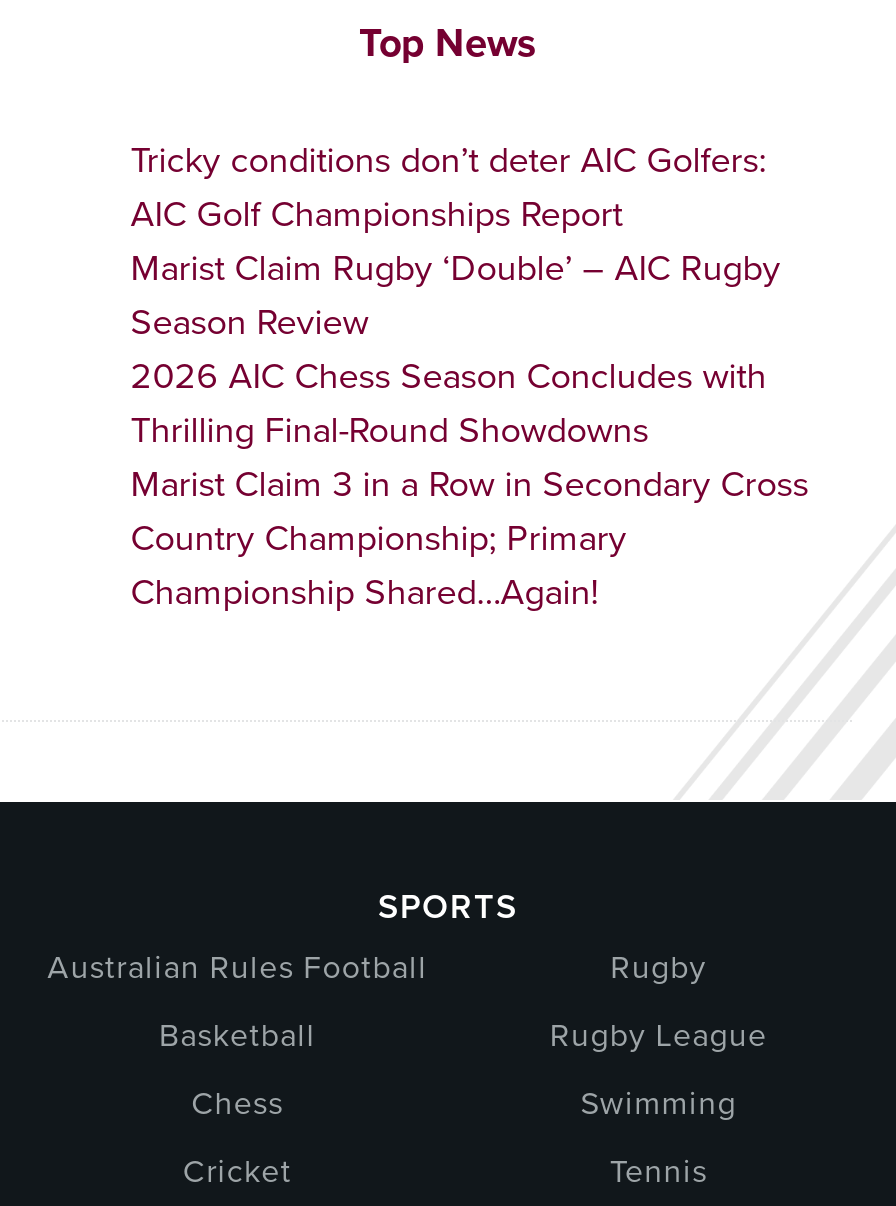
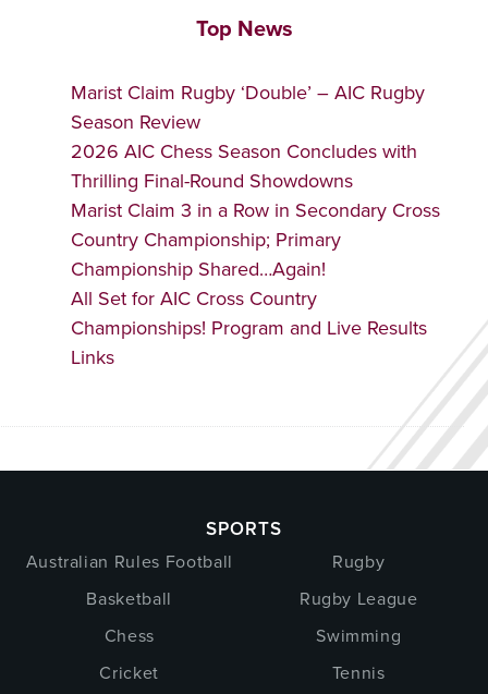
- Tricky conditions don’t deter AIC Golfers:
- AIC Golf Championships Report

moved up: Marist Claim Rugby ‘Double’ – AIC Rugby | Season Review | 2026 AIC Chess Season Concludes with | Thrilling Final-Round Showdowns | Marist Claim 3 in a Row in Secondary Cross | Country Championship; Primary | Championship Shared…Again!

+ All Set for AIC Cross Country
+ Championships! Program and Live Results
+ Links
